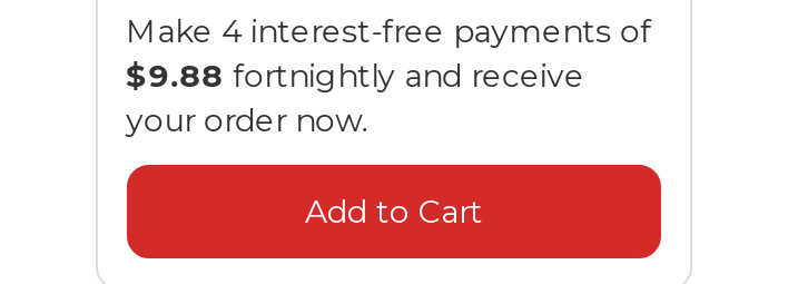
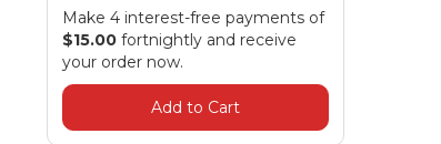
- $9.88 fortnightly and receive
+ $15.00 fortnightly and receive
